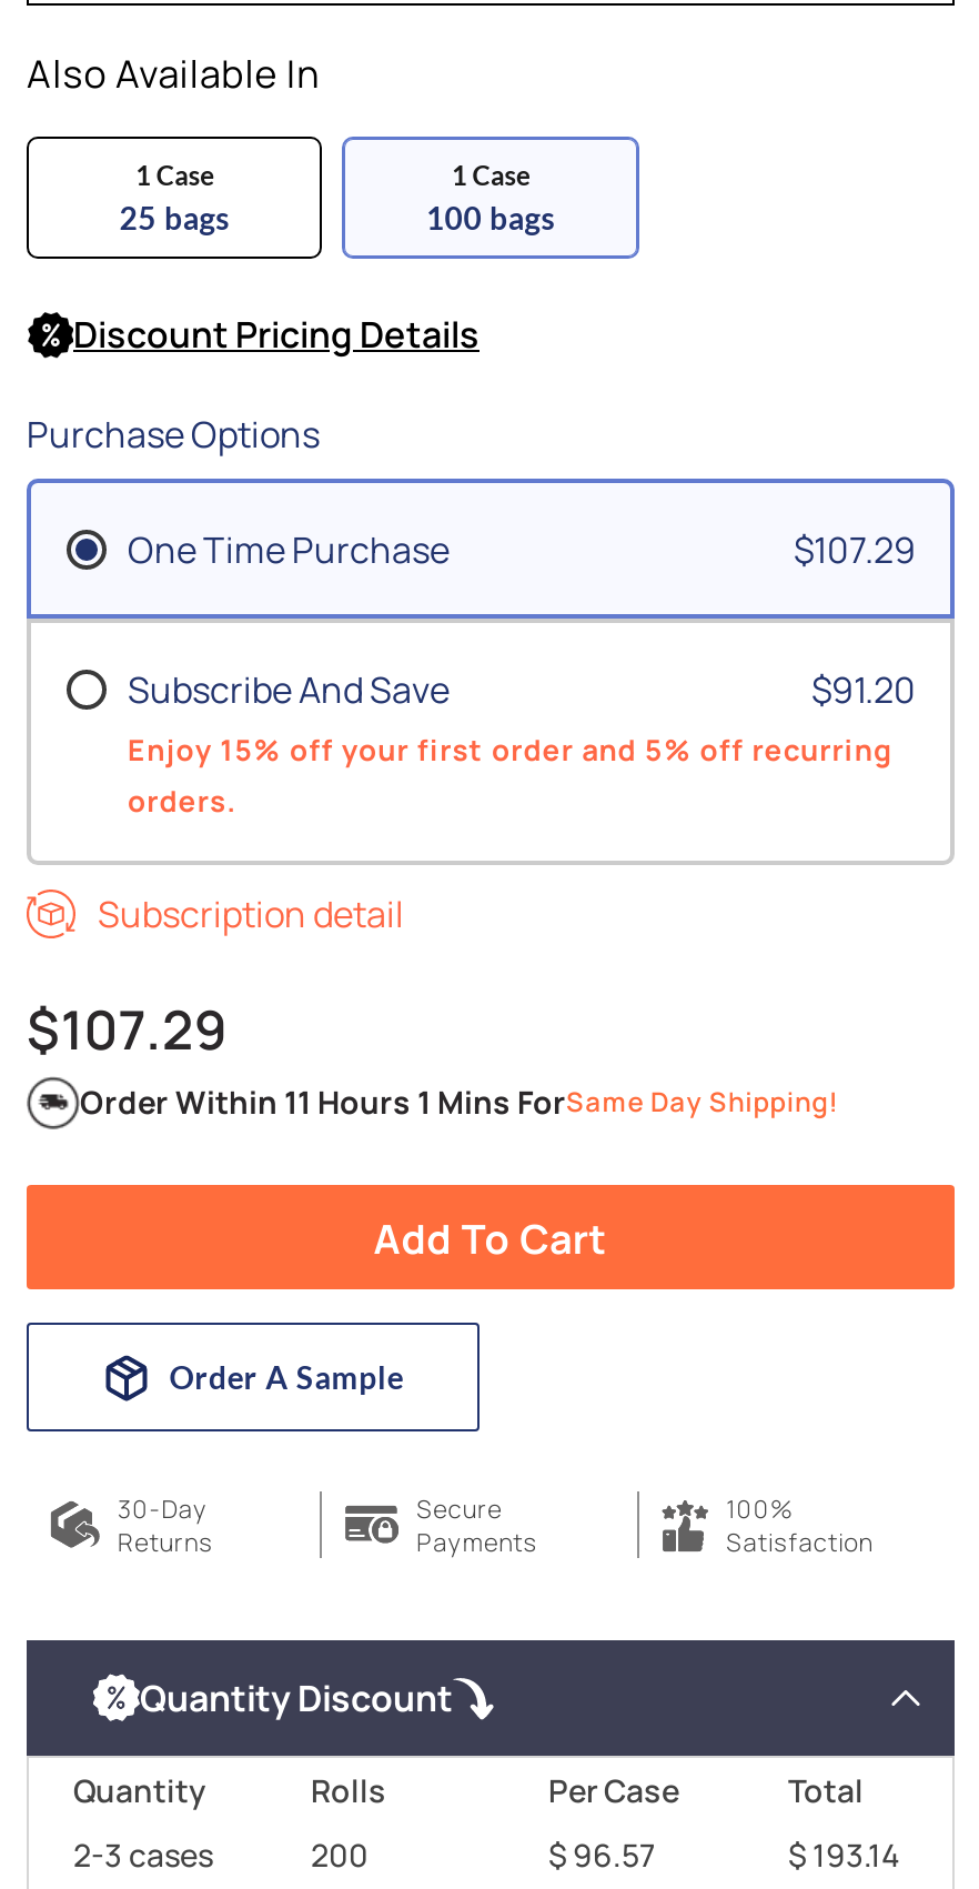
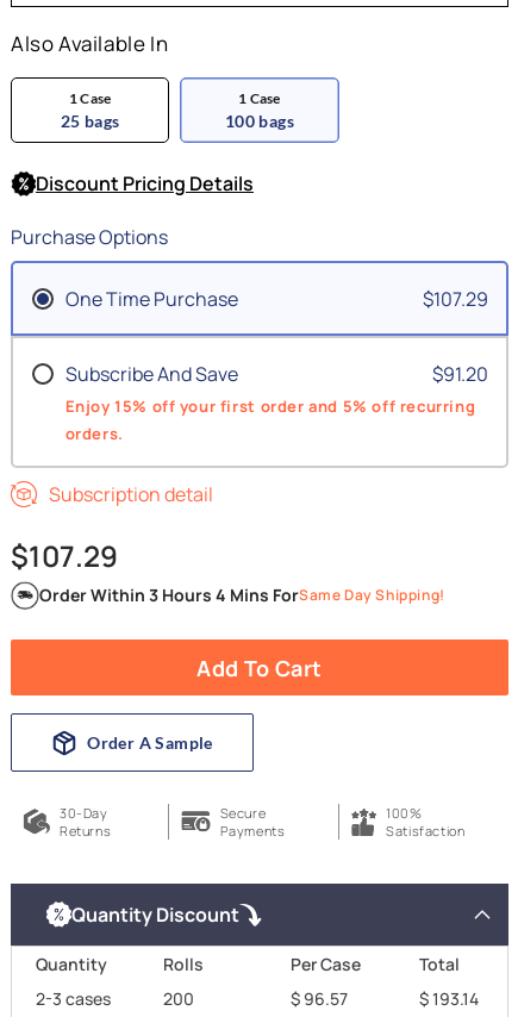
- Order Within 11 Hours 1 Mins ForSame Day Shipping!
+ Order Within 3 Hours 4 Mins ForSame Day Shipping!
